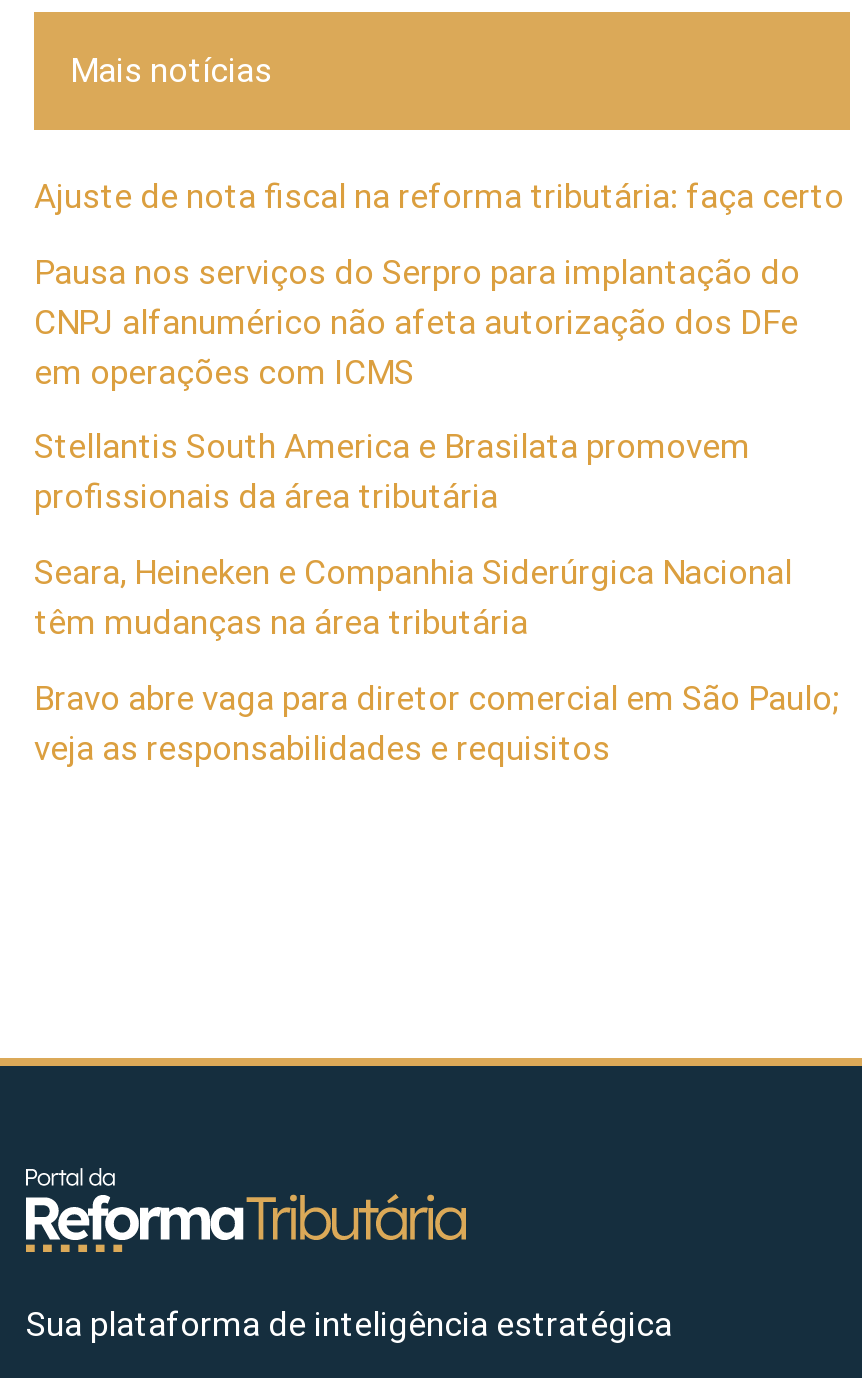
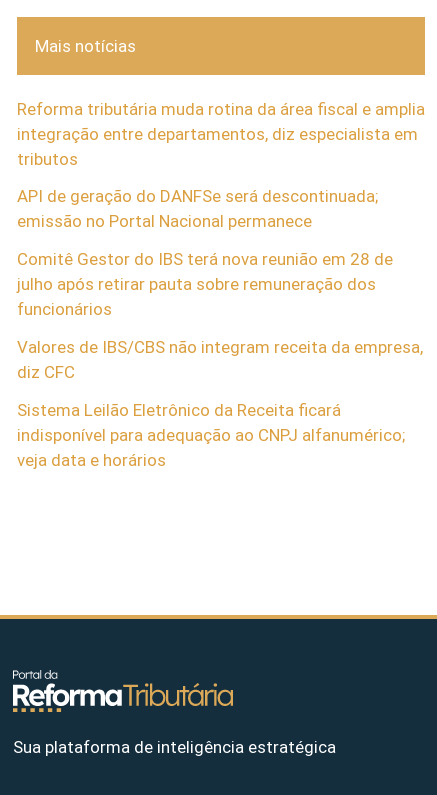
- Ajuste de nota fiscal na reforma tributária: faça certo
+ Reforma tributária muda rotina da área fiscal e amplia
+ integração entre departamentos, diz especialista em
+ tributos

- Pausa nos serviços do Serpro para implantação do
- CNPJ alfanumérico não afeta autorização dos DFe
- em operações com ICMS
+ API de geração do DANFSe será descontinuada;
+ emissão no Portal Nacional permanece

- Stellantis South America e Brasilata promovem
- profissionais da área tributária
+ Comitê Gestor do IBS terá nova reunião em 28 de
+ julho após retirar pauta sobre remuneração dos
+ funcionários

- Seara, Heineken e Companhia Siderúrgica Nacional
- têm mudanças na área tributária
+ Valores de IBS/CBS não integram receita da empresa,
+ diz CFC

- Bravo abre vaga para diretor comercial em São Paulo;
- veja as responsabilidades e requisitos
+ Sistema Leilão Eletrônico da Receita ficará
+ indisponível para adequação ao CNPJ alfanumérico;
+ veja data e horários
